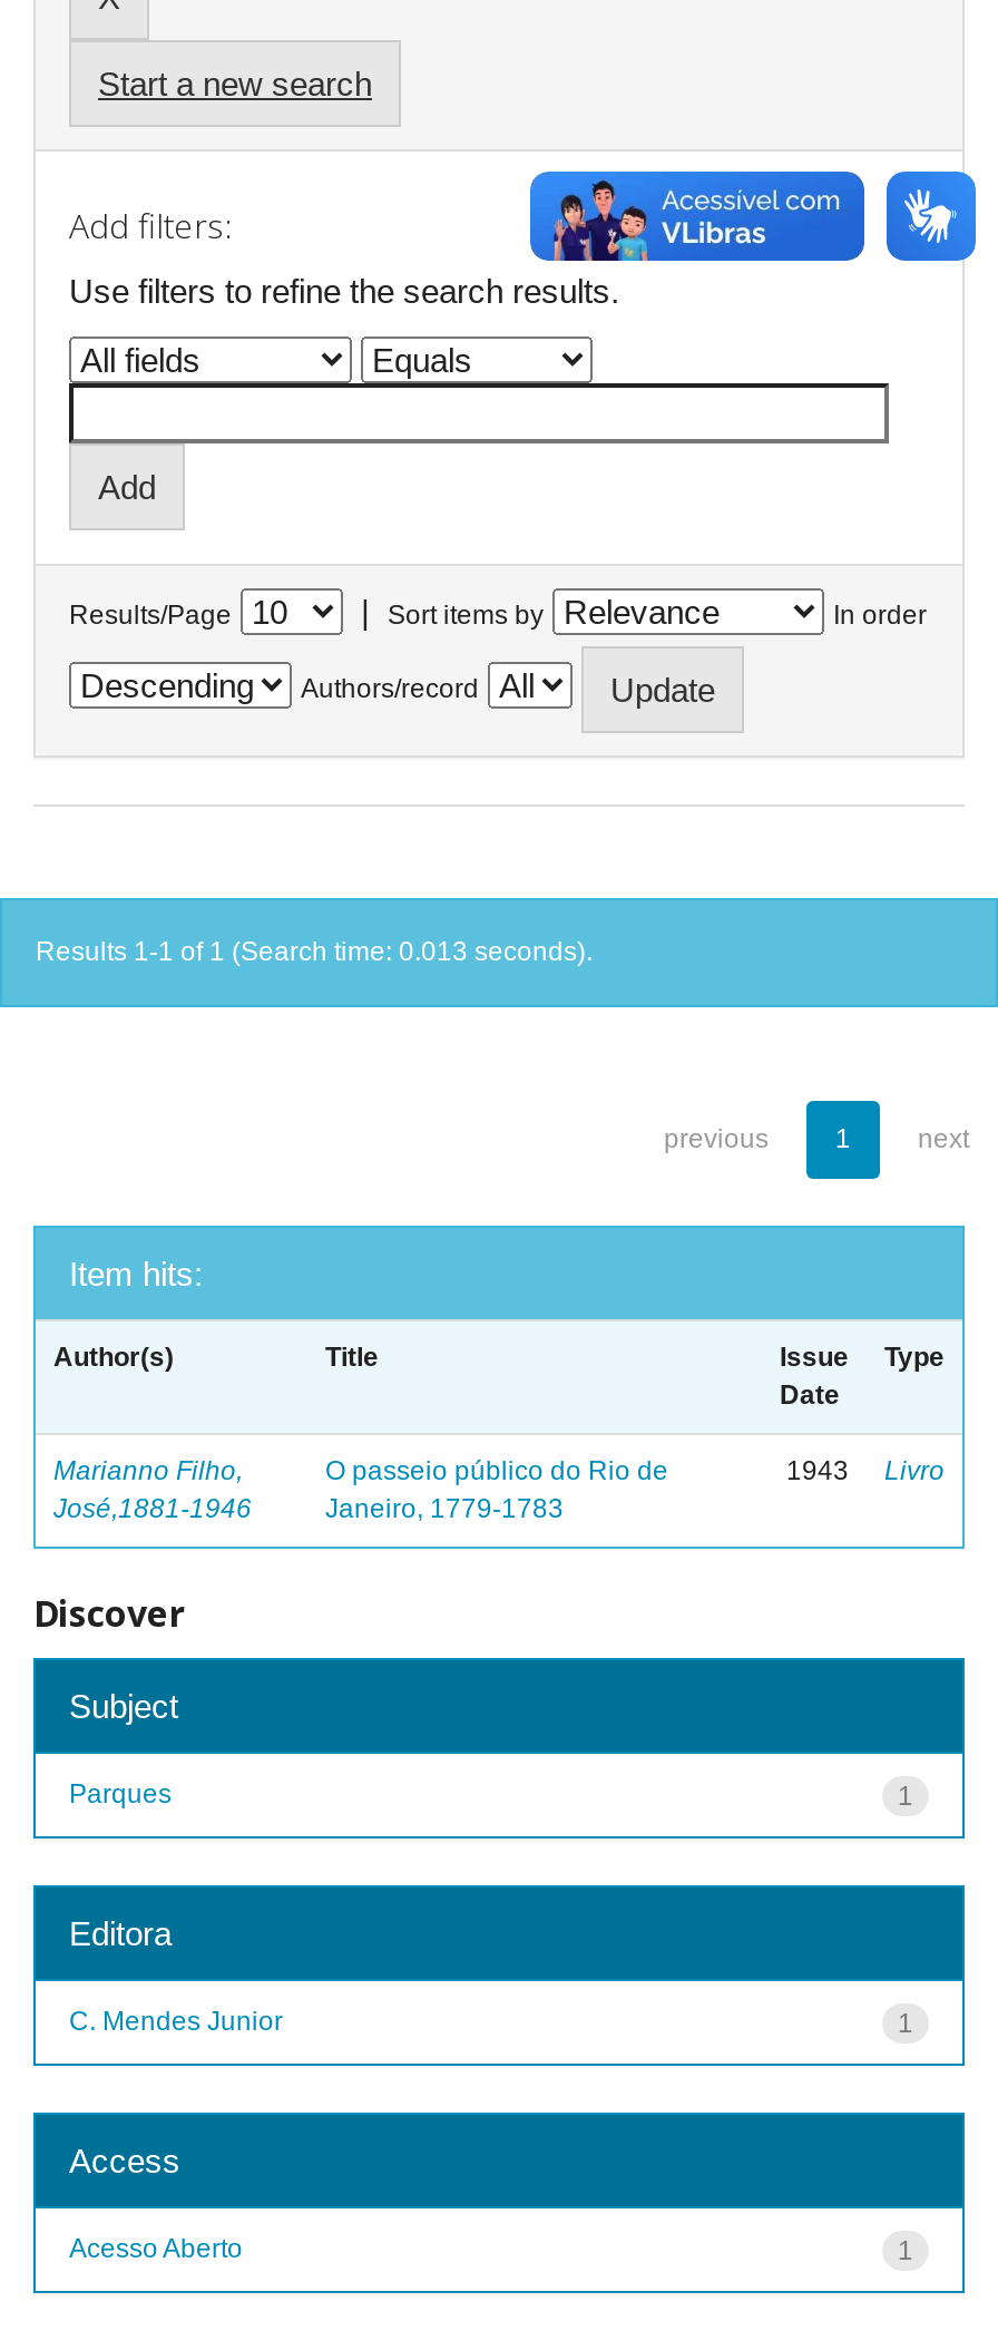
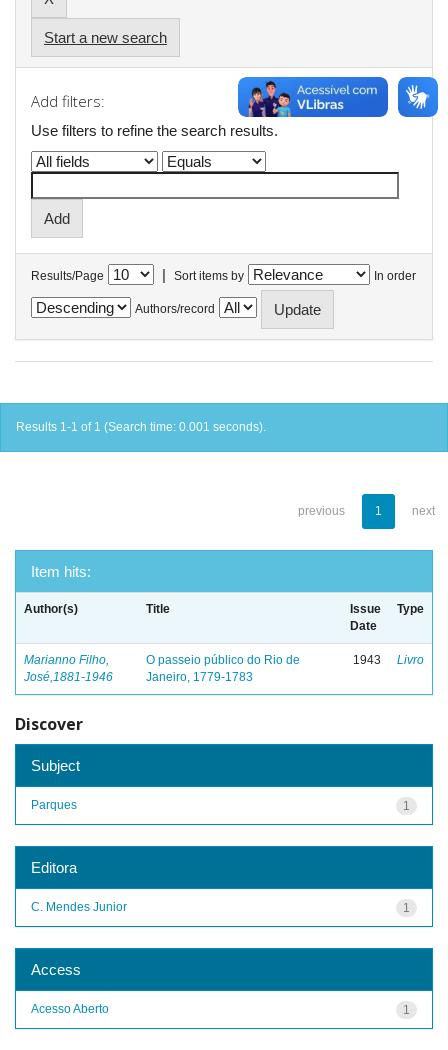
- Results 1-1 of 1 (Search time: 0.013 seconds).
+ Results 1-1 of 1 (Search time: 0.001 seconds).
